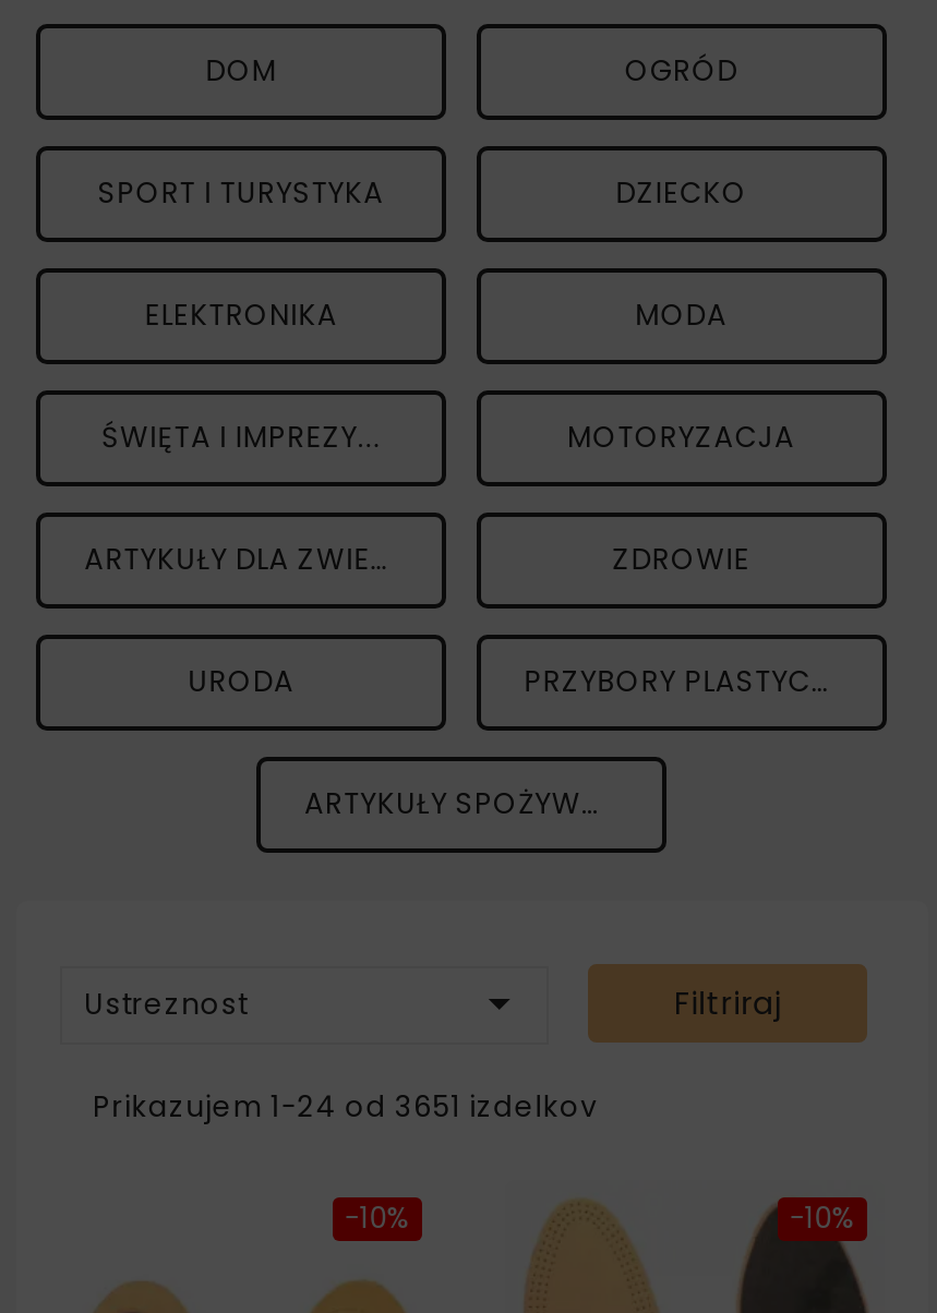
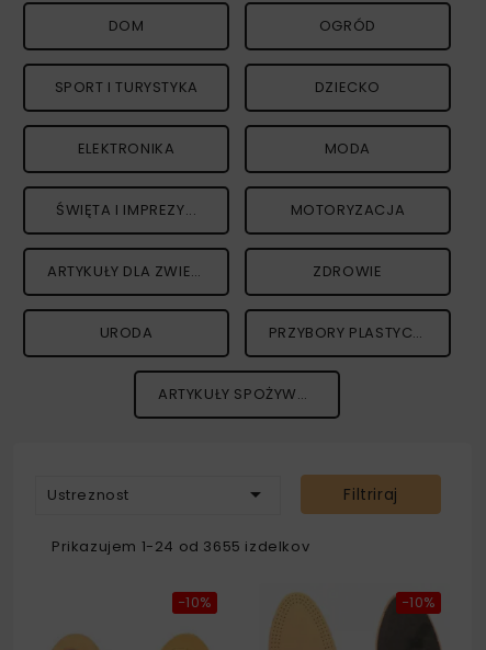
- Prikazujem 1-24 od 3651 izdelkov
+ Prikazujem 1-24 od 3655 izdelkov
